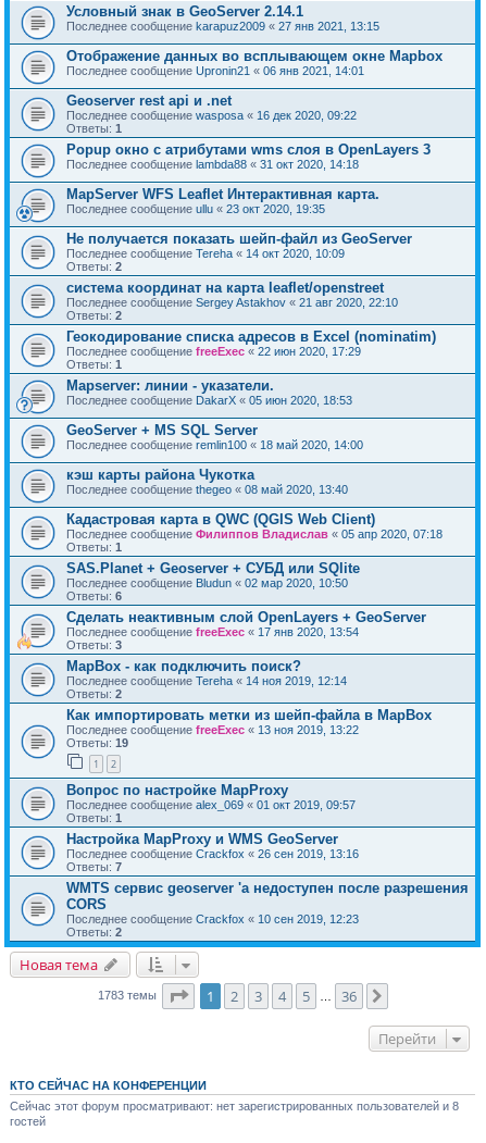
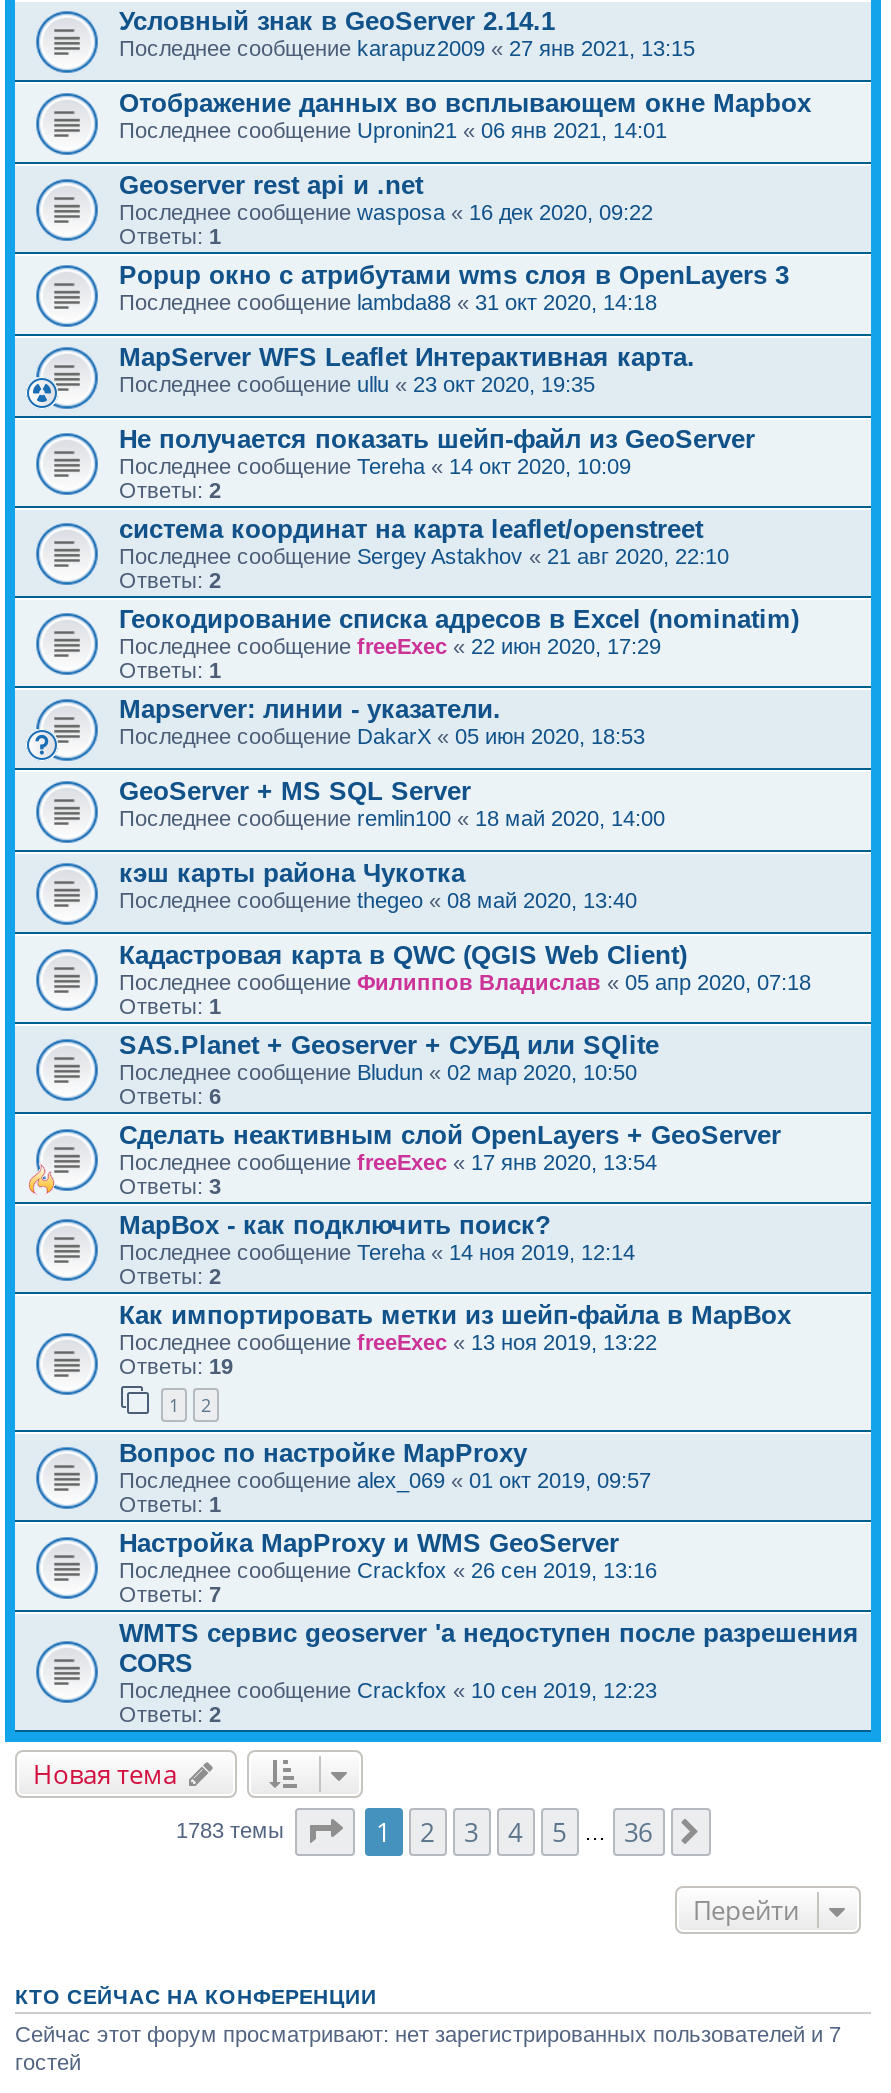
- Сейчас этот форум просматривают: нет зарегистрированных пользователей и 8
+ Сейчас этот форум просматривают: нет зарегистрированных пользователей и 7
